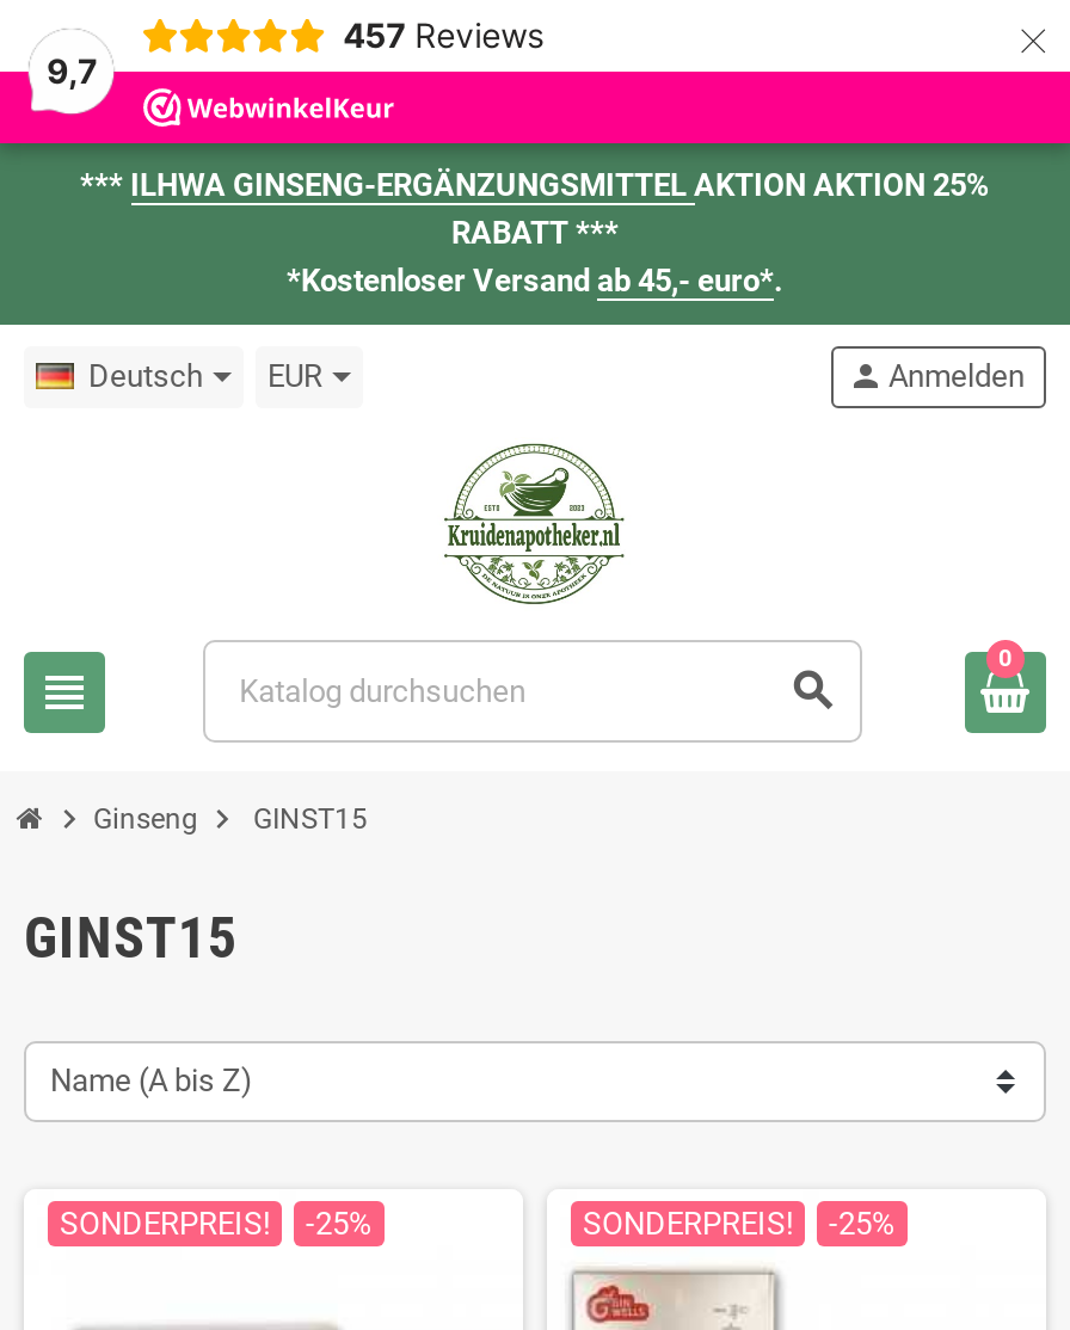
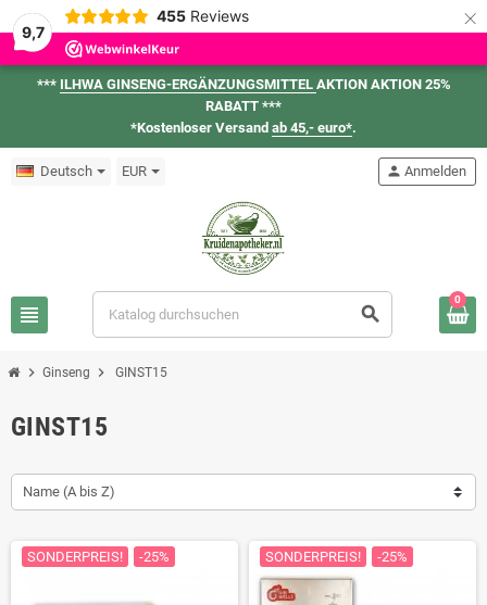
- 457 Reviews
+ 455 Reviews
